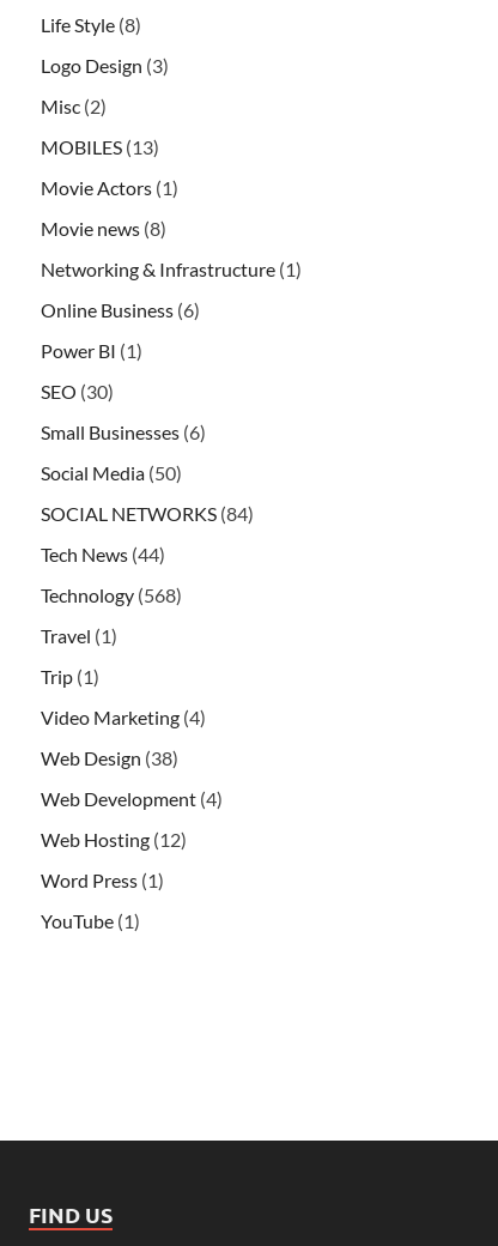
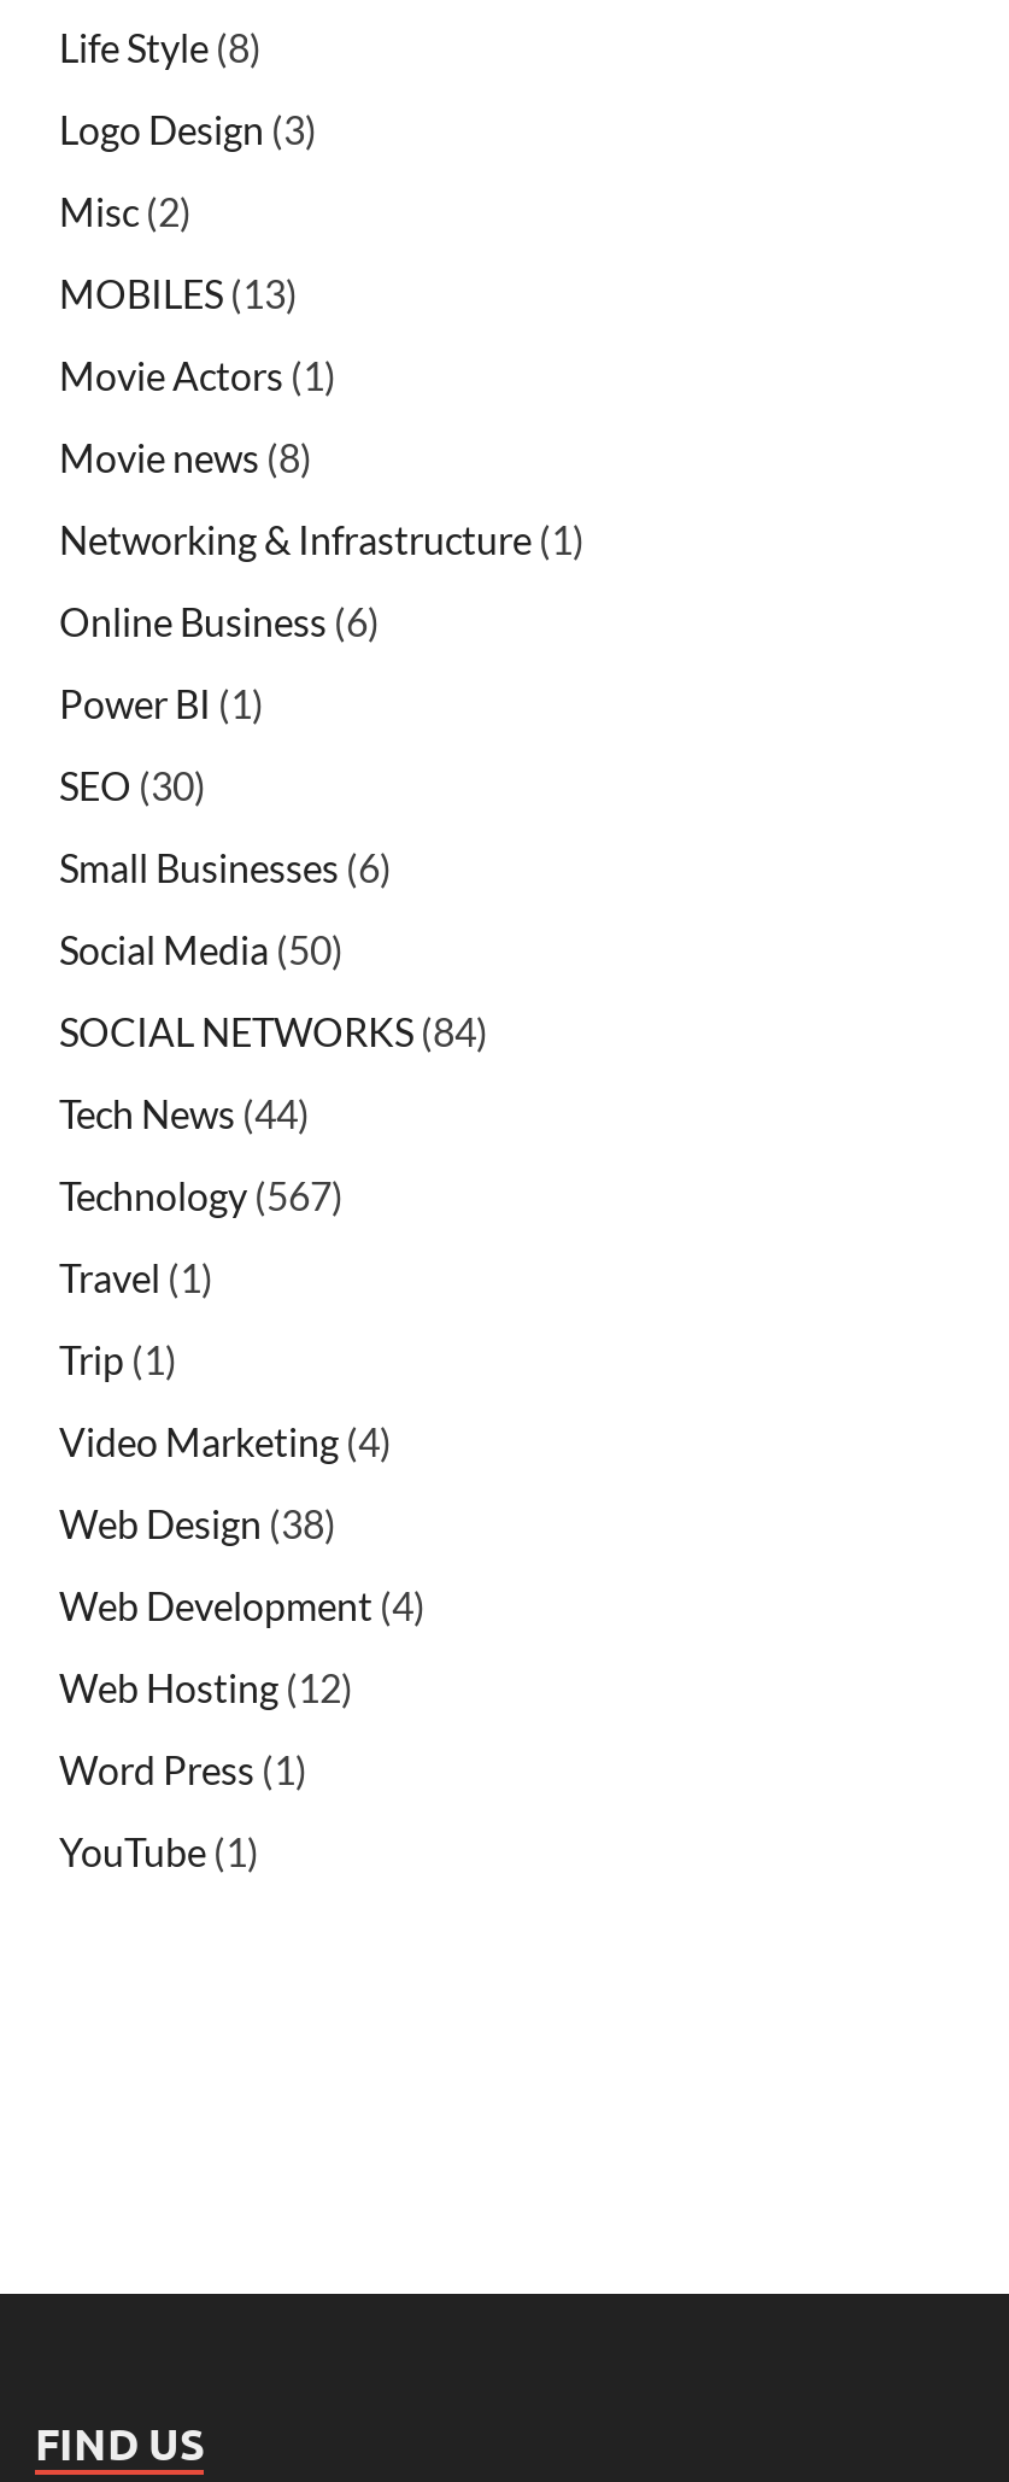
- Technology (568)
+ Technology (567)
